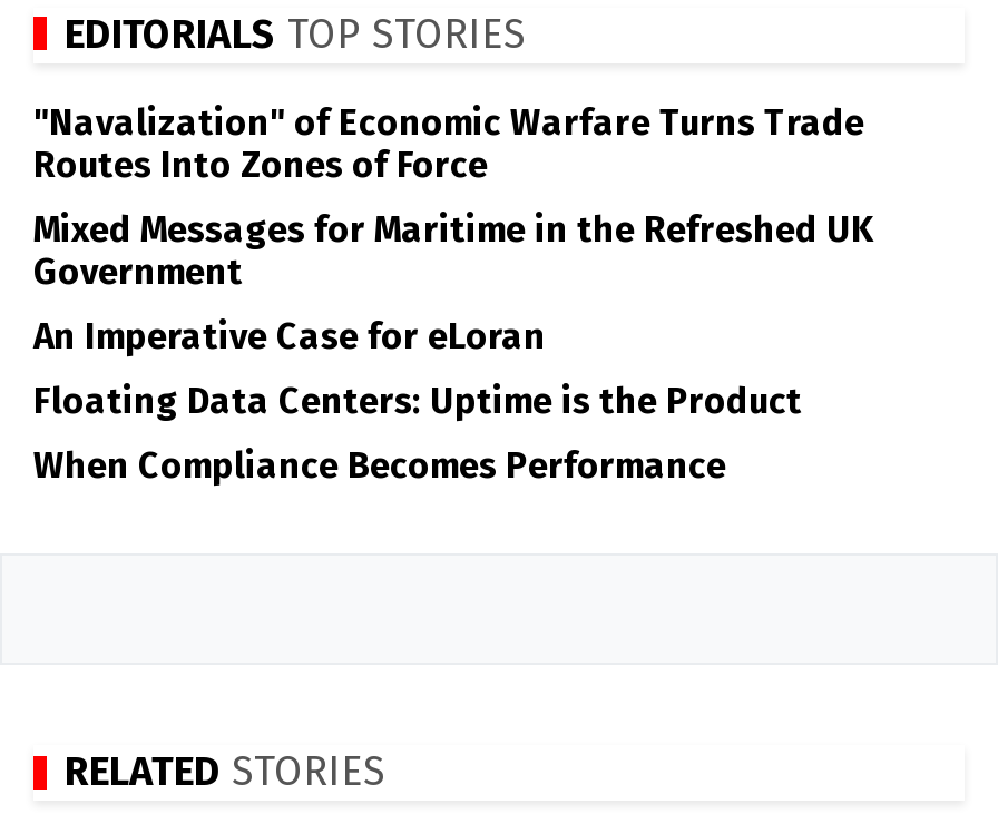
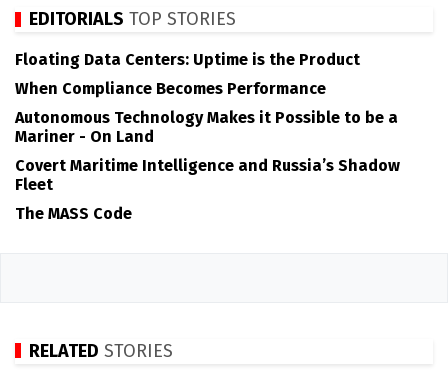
- "Navalization" of Economic Warfare Turns Trade
- Routes Into Zones of Force
- Mixed Messages for Maritime in the Refreshed UK
- Government
- An Imperative Case for eLoran

moved up: Floating Data Centers: Uptime is the Product | When Compliance Becomes Performance

+ Autonomous Technology Makes it Possible to be a
+ Mariner - On Land
+ Covert Maritime Intelligence and Russia’s Shadow
+ Fleet
+ The MASS Code
